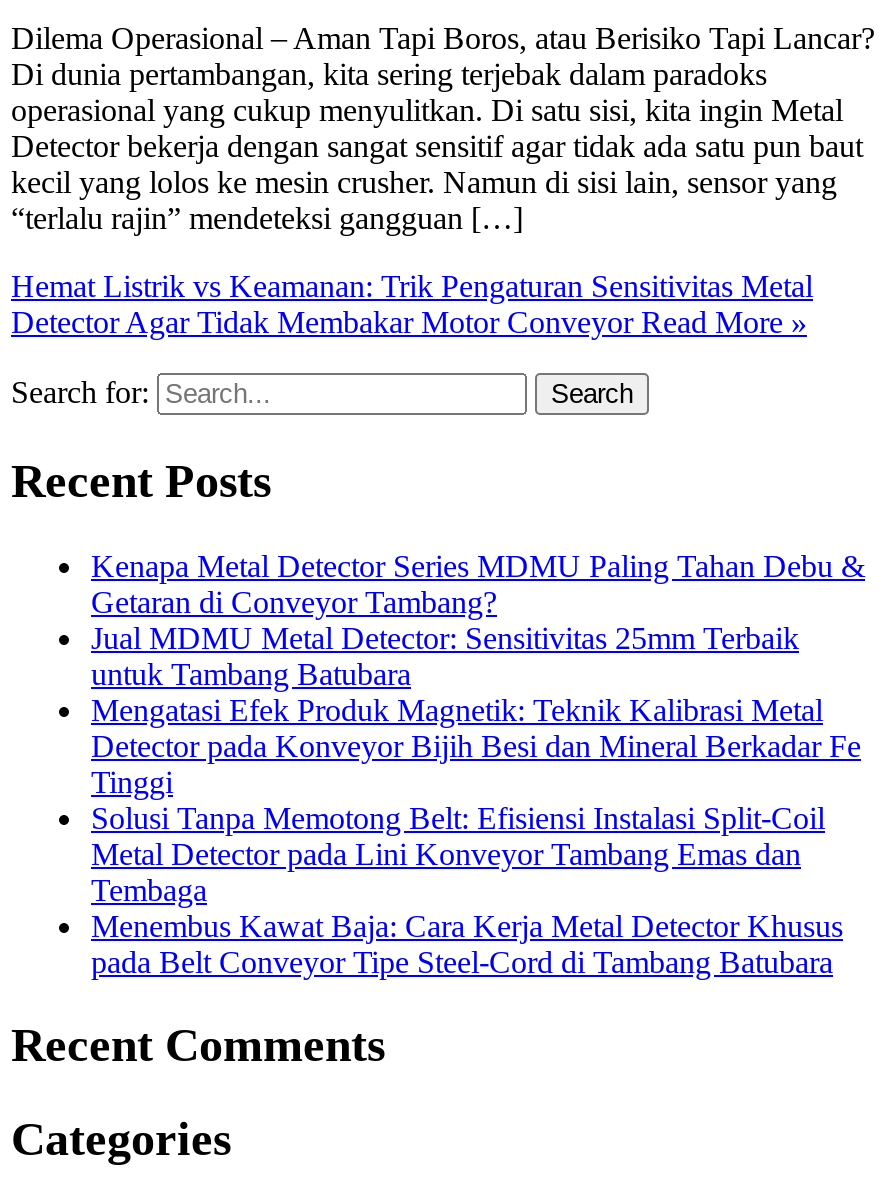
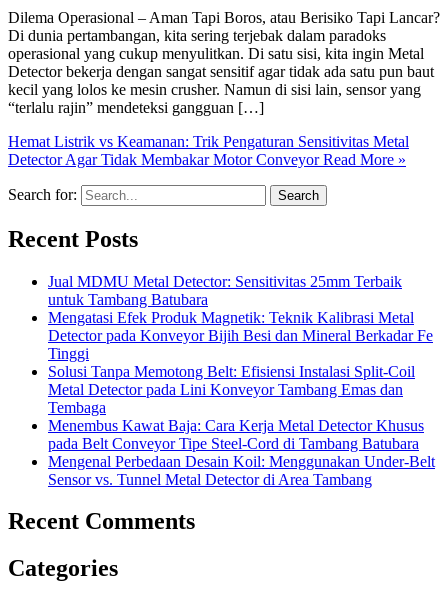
- Kenapa Metal Detector Series MDMU Paling Tahan Debu &
- Getaran di Conveyor Tambang?

moved up: Jual MDMU Metal Detector: Sensitivitas 25mm Terbaik | untuk Tambang Batubara | Mengatasi Efek Produk Magnetik: Teknik Kalibrasi Metal | ... | Menembus Kawat Baja: Cara Kerja Metal Detector Khusus | pada Belt Conveyor Tipe Steel-Cord di Tambang Batubara

+ Mengenal Perbedaan Desain Koil: Menggunakan Under-Belt
+ Sensor vs. Tunnel Metal Detector di Area Tambang
